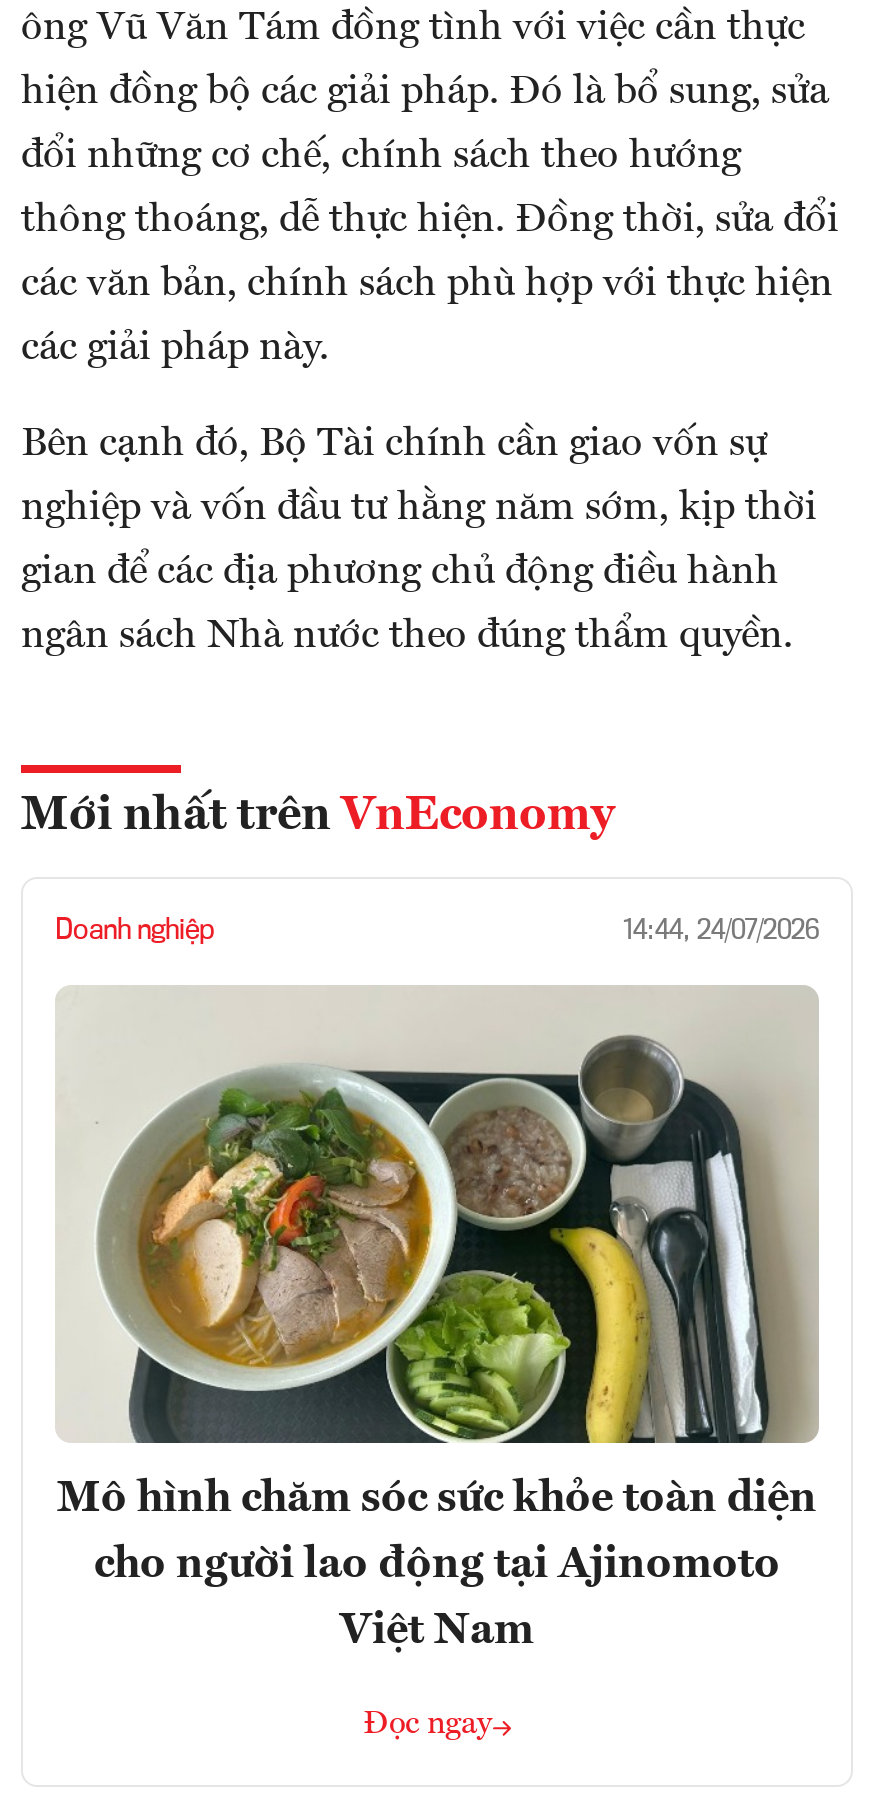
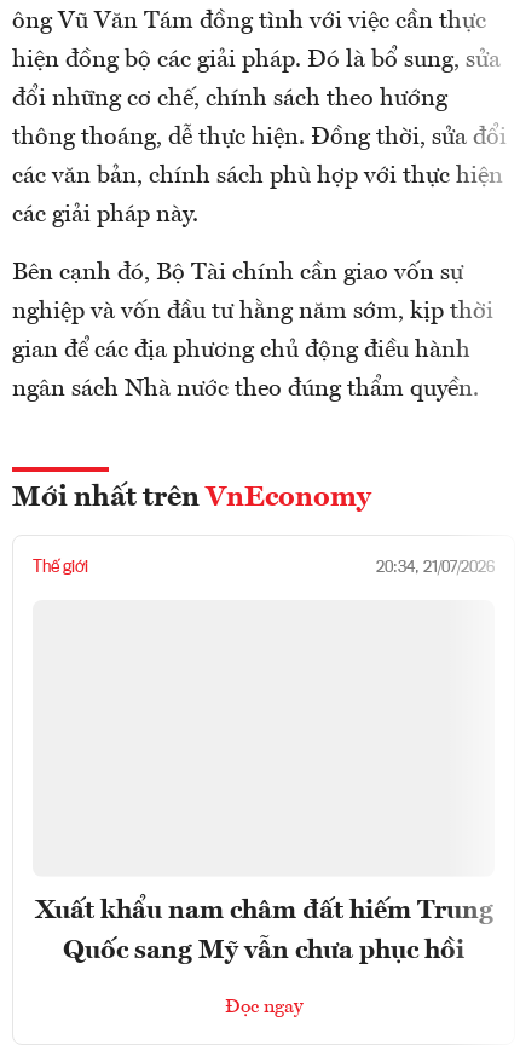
- Doanh nghiệp
- 14:44, 24/07/2026
+ Thế giới
+ 20:34, 21/07/2026

- [image]

- Mô hình chăm sóc sức khỏe toàn diện
- cho người lao động tại Ajinomoto
- Việt Nam
+ Xuất khẩu nam châm đất hiếm Trung
+ Quốc sang Mỹ vẫn chưa phục hồi
